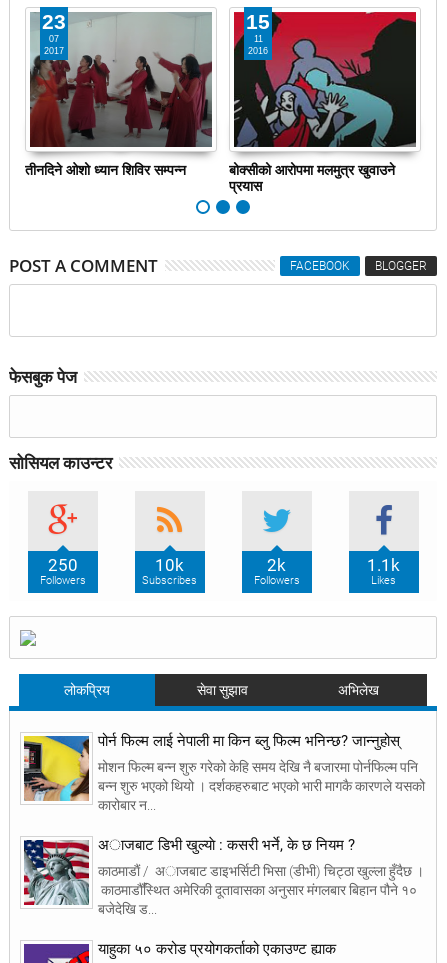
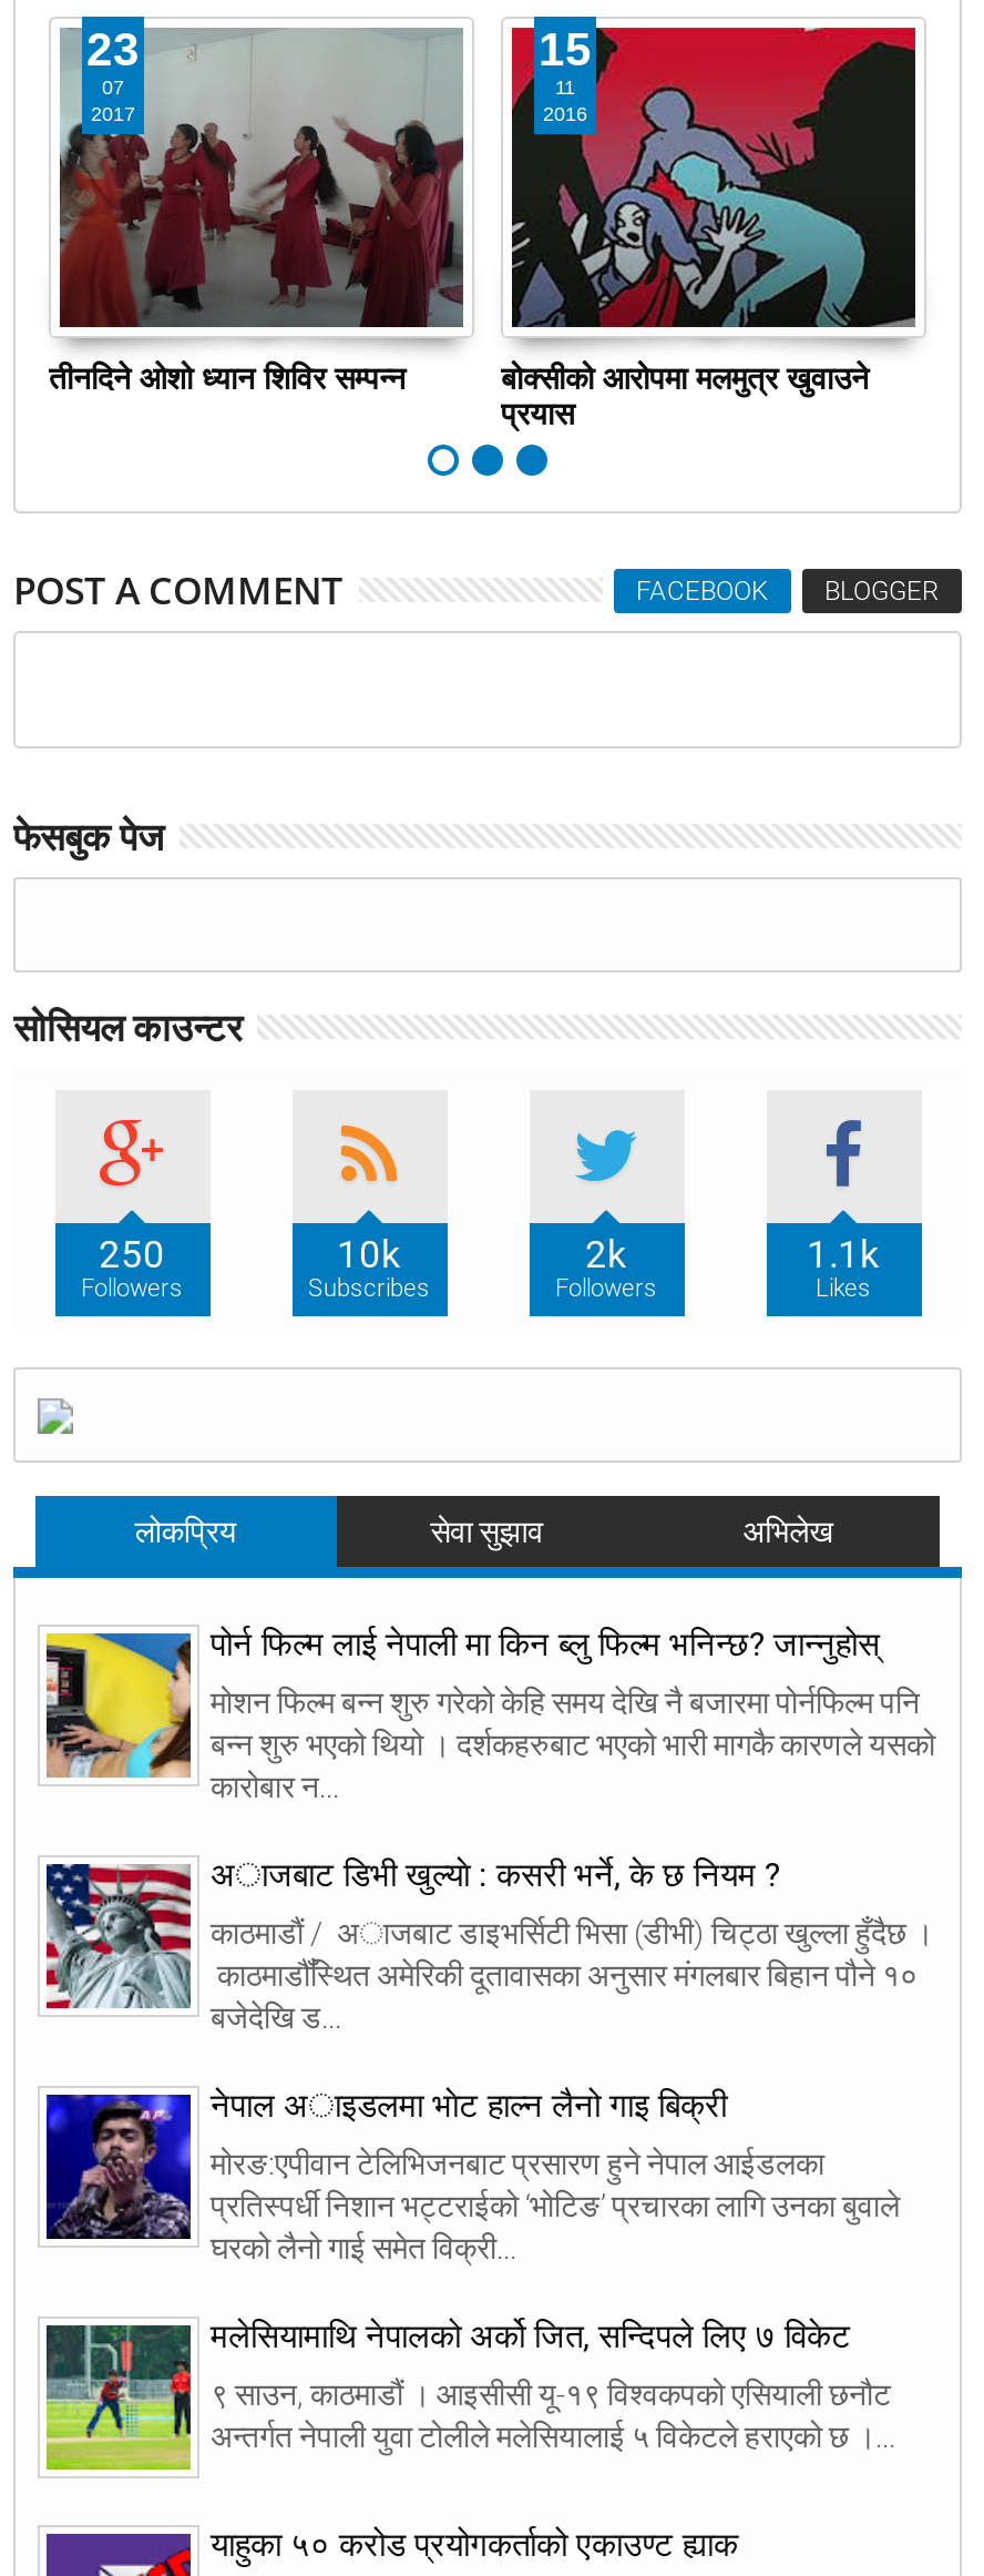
+ [image]

+ [image]
+ नेपाल अाइडलमा भाेट हाल्न लैनो गाइ बिक्री
+ मोरङ:एपीवान टेलिभिजनबाट प्रसारण हुने नेपाल आईडलका
+ प्रतिस्पर्धी निशान भट्टराईको ‘भोटिङ’ प्रचारका लागि उनका बुवाले
+ घरको लैनो गाई समेत विक्री...
+ मलेसियामाथि नेपालको अर्को जित, सन्दिपले लिए ७ विकेट
+ ९ साउन, काठमाडौं । आइसीसी यू-१९ विश्वकपको एसियाली छनौट
+ अन्तर्गत नेपाली युवा टोलीले मलेसियालाई ५ विकेटले हराएको छ ।...
